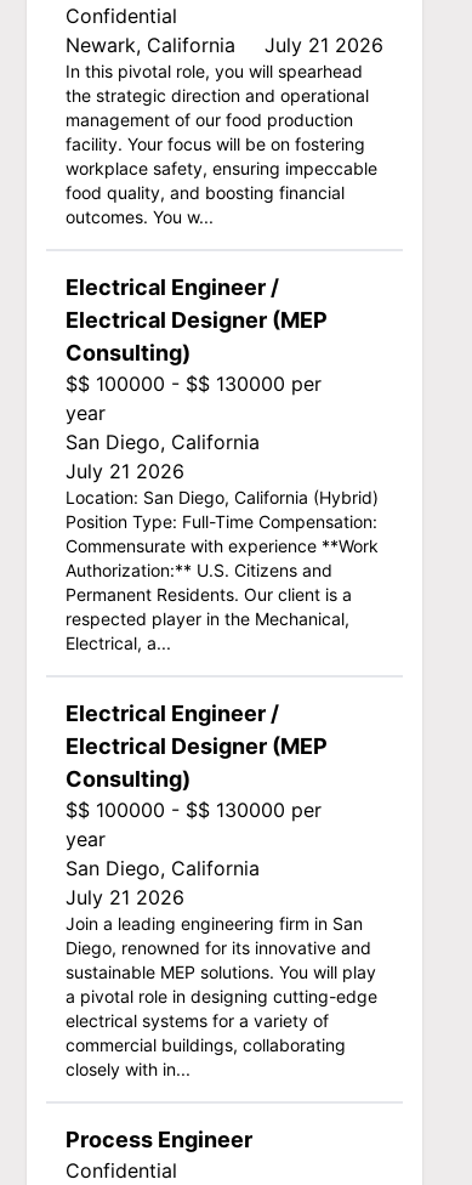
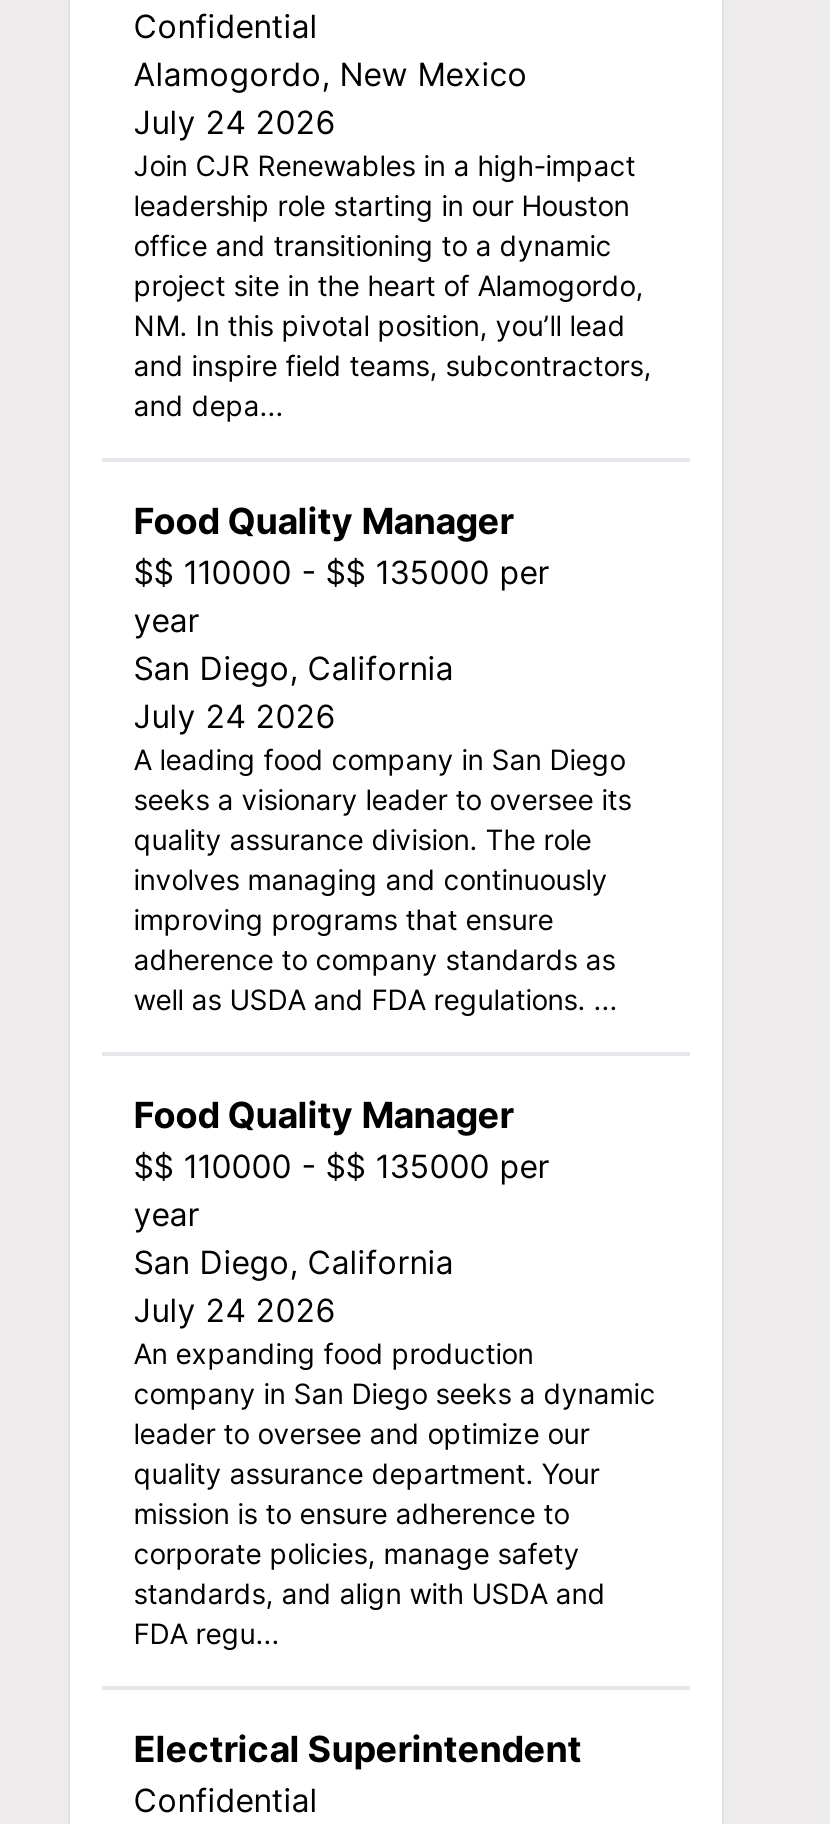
- Newark, California
- July 21 2026
- In this pivotal role, you will spearhead
- the strategic direction and operational
- management of our food production
- facility. Your focus will be on fostering
- workplace safety, ensuring impeccable
- food quality, and boosting financial
- outcomes. You w...
+ Alamogordo, New Mexico
+ July 24 2026
+ Join CJR Renewables in a high-impact
+ leadership role starting in our Houston
+ office and transitioning to a dynamic
+ project site in the heart of Alamogordo,
+ NM. In this pivotal position, you’ll lead
+ and inspire field teams, subcontractors,
+ and depa...

- Electrical Engineer /
- Electrical Designer (MEP
- Consulting)
- $$ 100000 - $$ 130000 per
+ Food Quality Manager
+ $$ 110000 - $$ 135000 per

- July 21 2026
- Location: San Diego, California (Hybrid)
- Position Type: Full-Time Compensation:
- Commensurate with experience **Work
- Authorization:** U.S. Citizens and
- Permanent Residents. Our client is a
- respected player in the Mechanical,
- Electrical, a...
+ July 24 2026
+ A leading food company in San Diego
+ seeks a visionary leader to oversee its
+ quality assurance division. The role
+ involves managing and continuously
+ improving programs that ensure
+ adherence to company standards as
+ well as USDA and FDA regulations. ...

- Electrical Engineer /
- Electrical Designer (MEP
- Consulting)
- $$ 100000 - $$ 130000 per
+ Food Quality Manager
+ $$ 110000 - $$ 135000 per

moved up: year | San Diego, California

- July 21 2026
- Join a leading engineering firm in San
- Diego, renowned for its innovative and
- sustainable MEP solutions. You will play
- a pivotal role in designing cutting-edge
- electrical systems for a variety of
- commercial buildings, collaborating
- closely with in...
+ July 24 2026
+ An expanding food production
+ company in San Diego seeks a dynamic
+ leader to oversee and optimize our
+ quality assurance department. Your
+ mission is to ensure adherence to
+ corporate policies, manage safety
+ standards, and align with USDA and
+ FDA regu...

- Process Engineer
+ Electrical Superintendent
